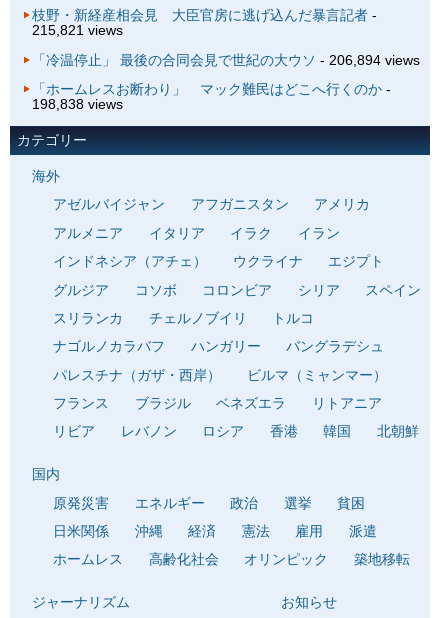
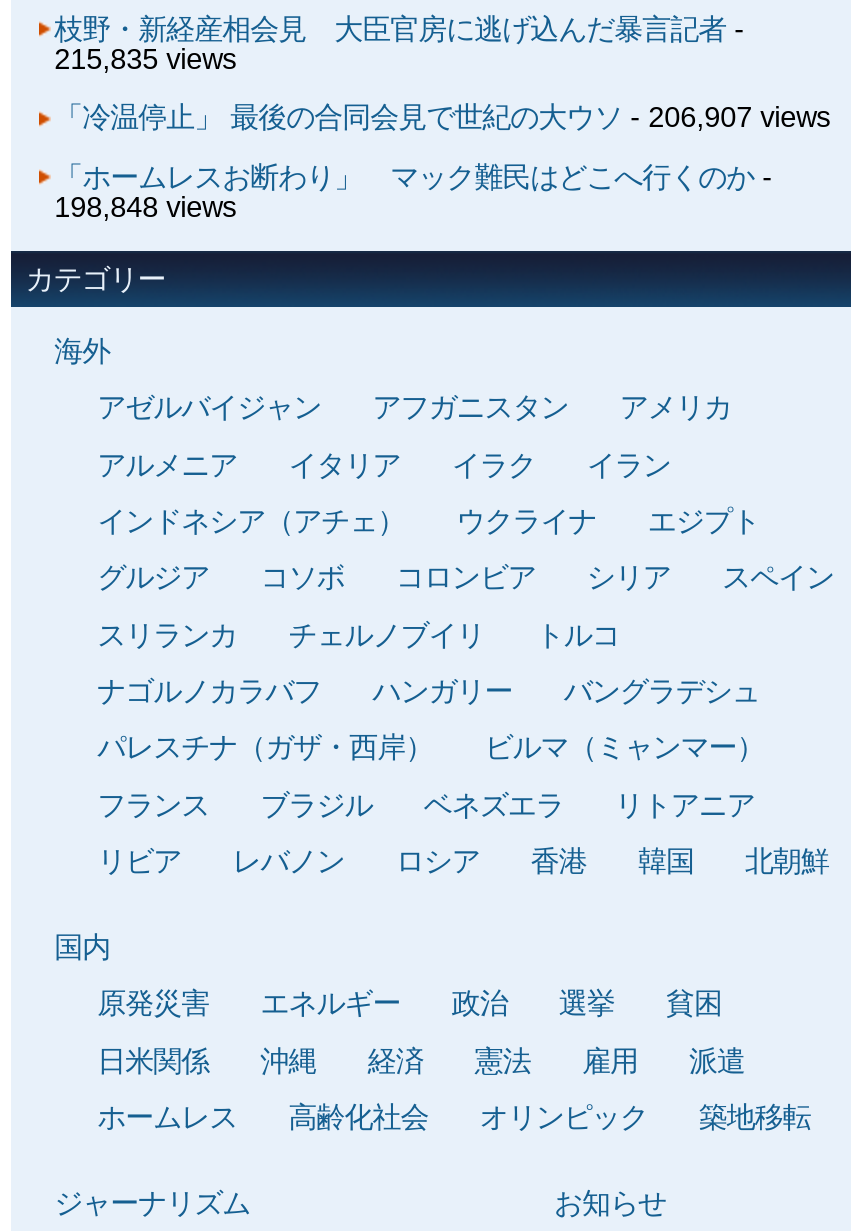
- 215,821 views
+ 215,835 views

- 「冷温停止」 最後の合同会見で世紀の大ウソ- 206,894 views
+ 「冷温停止」 最後の合同会見で世紀の大ウソ- 206,907 views

- 198,838 views
+ 198,848 views
